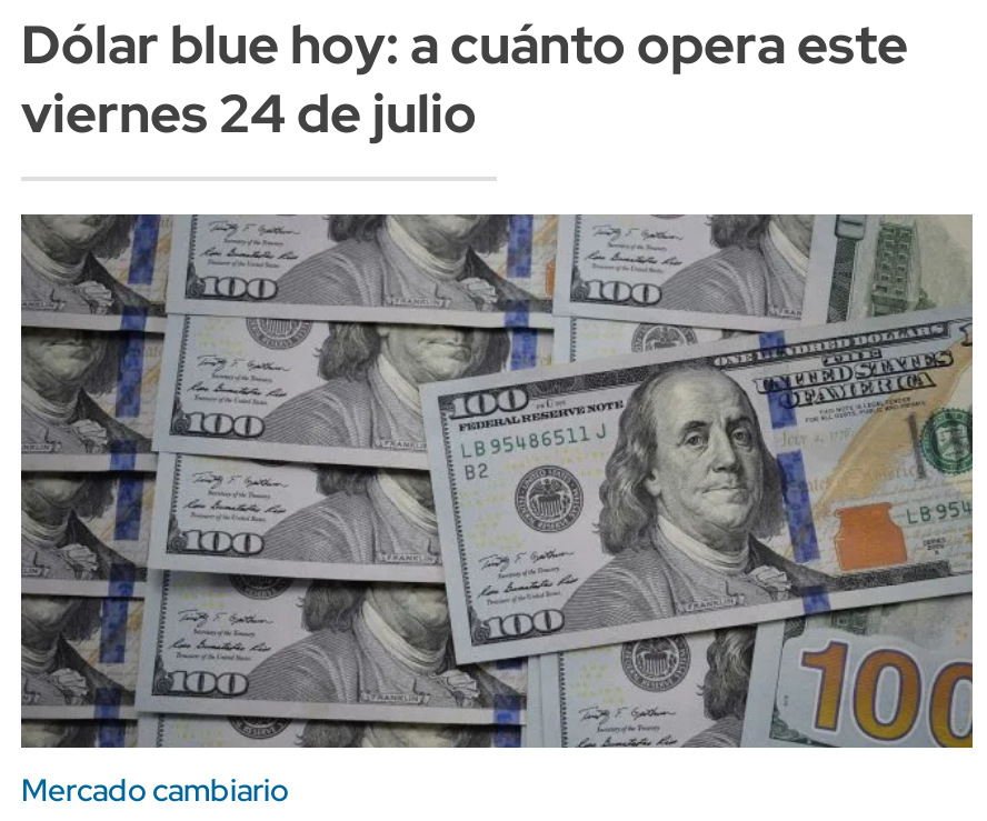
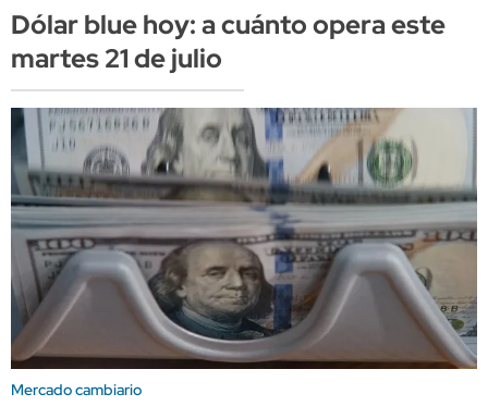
- viernes 24 de julio
+ martes 21 de julio

- [image]
+ [image]
